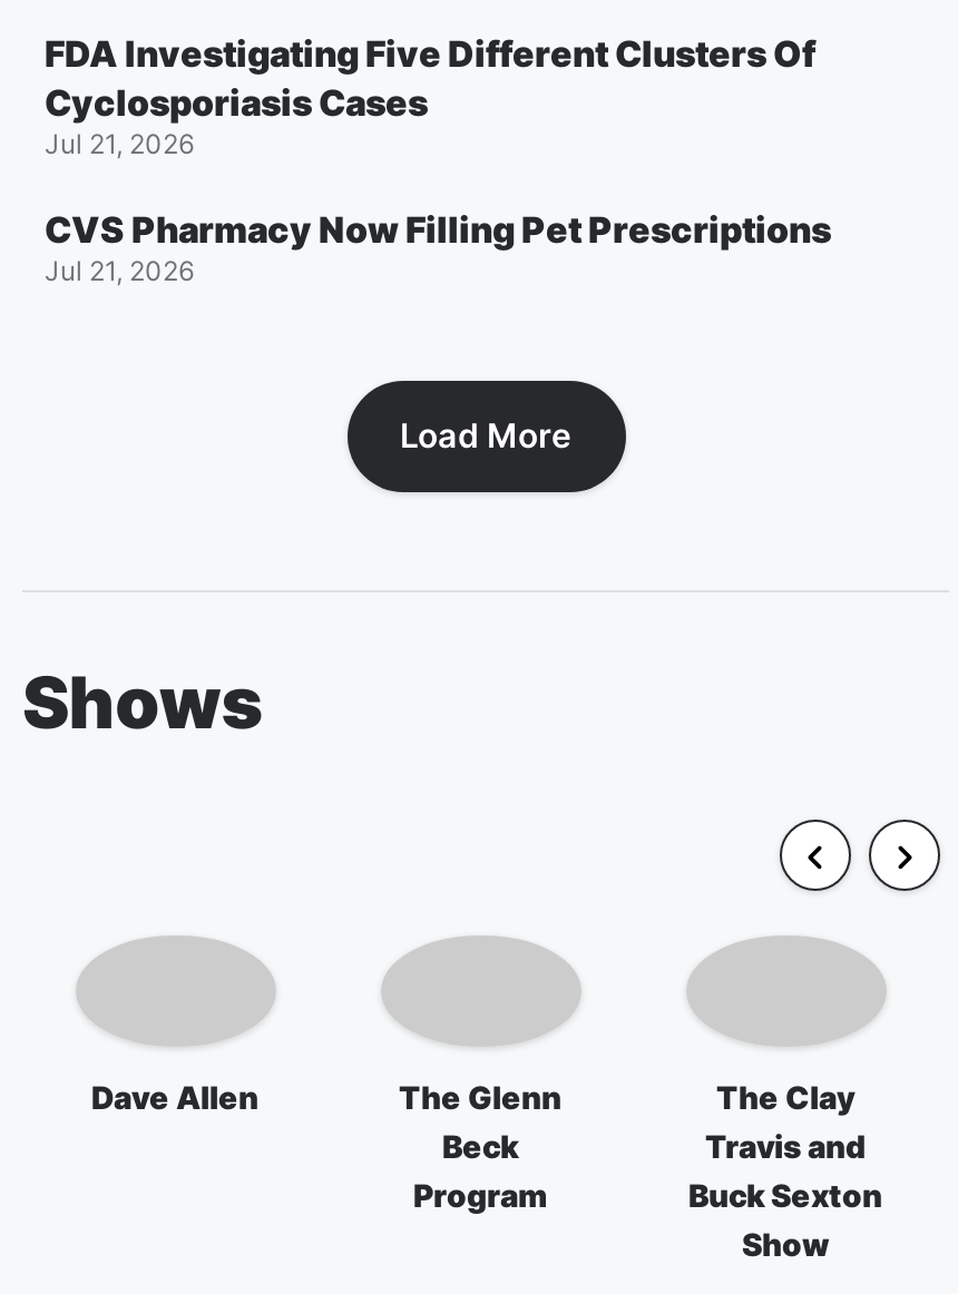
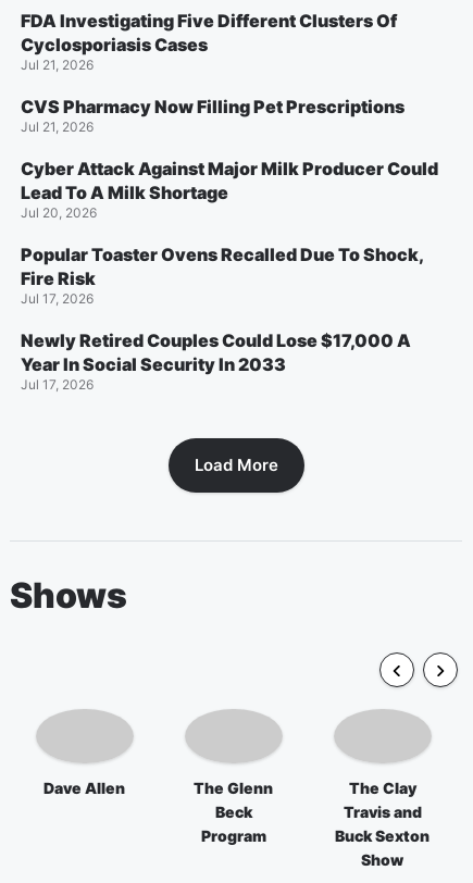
+ Cyber Attack Against Major Milk Producer Could
+ Lead To A Milk Shortage
+ Jul 20, 2026
+ Popular Toaster Ovens Recalled Due To Shock,
+ Fire Risk
+ Jul 17, 2026
+ Newly Retired Couples Could Lose $17,000 A
+ Year In Social Security In 2033
+ Jul 17, 2026
